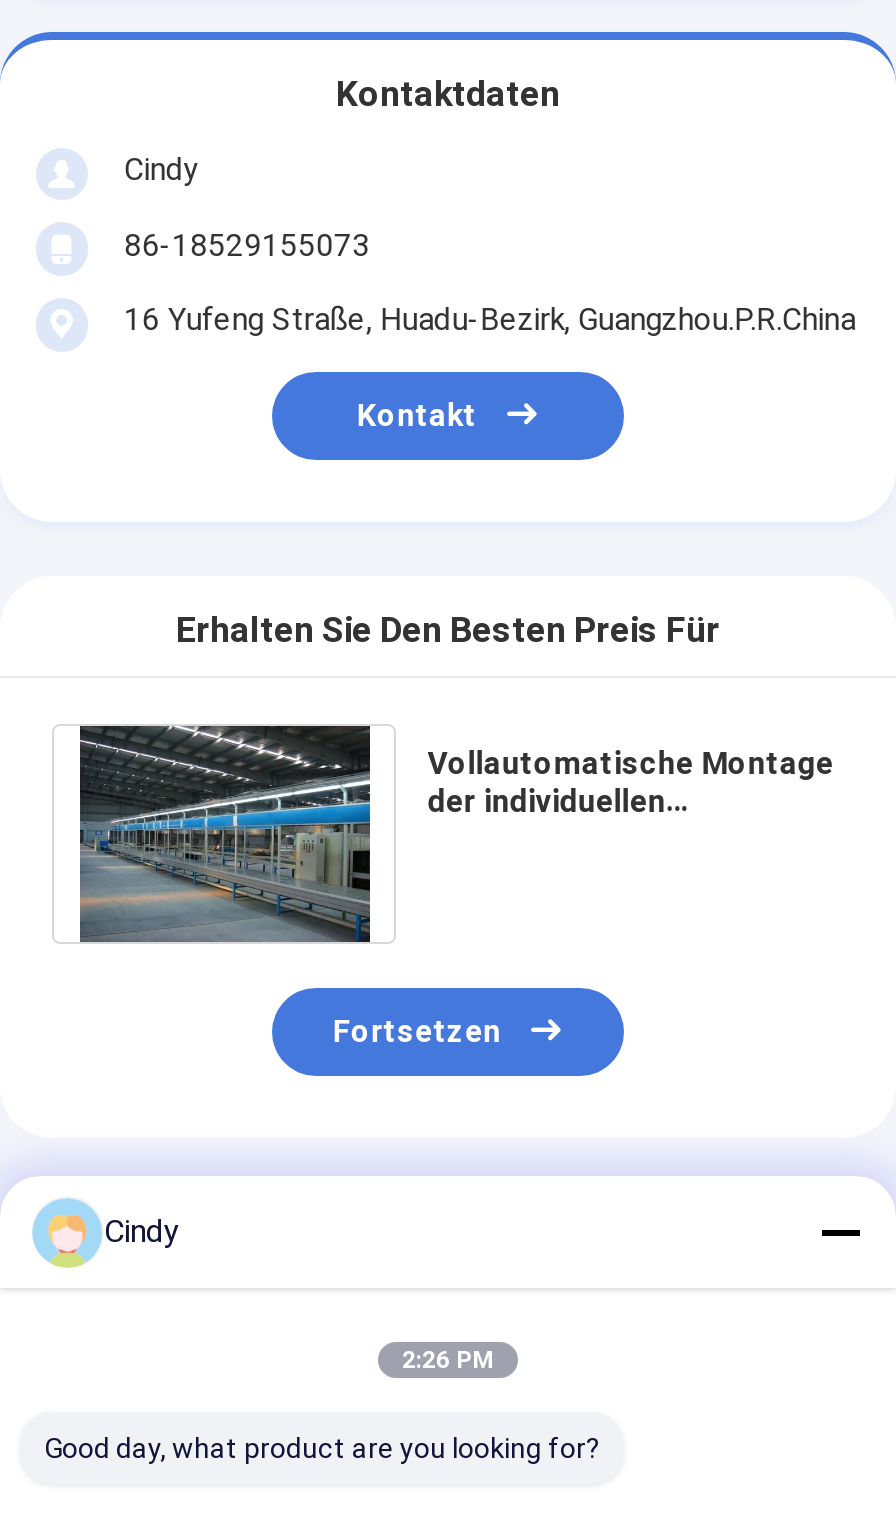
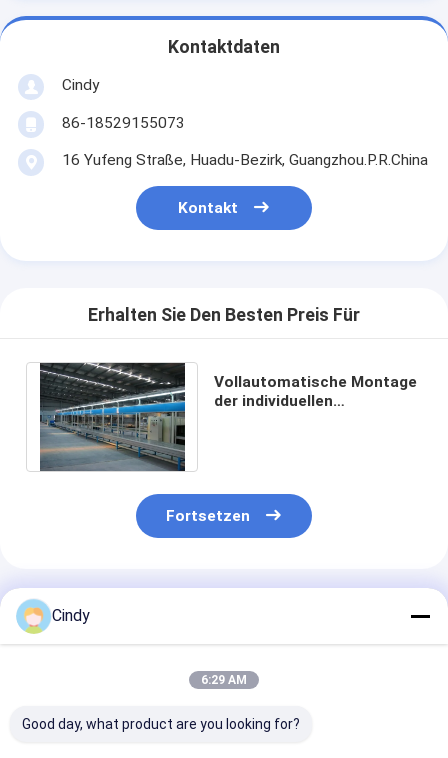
- 2:26 PM
+ 6:29 AM
